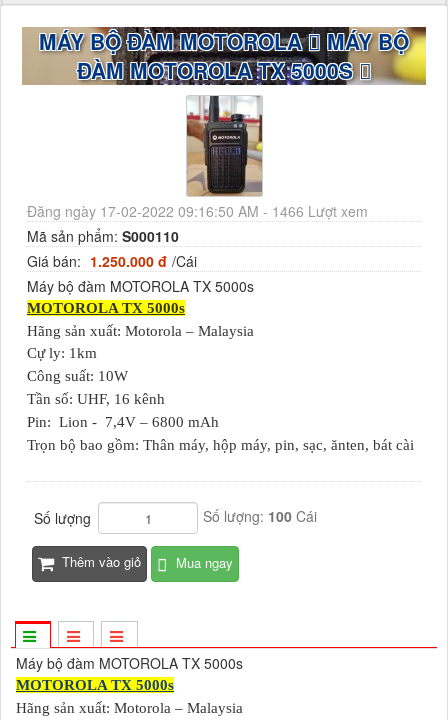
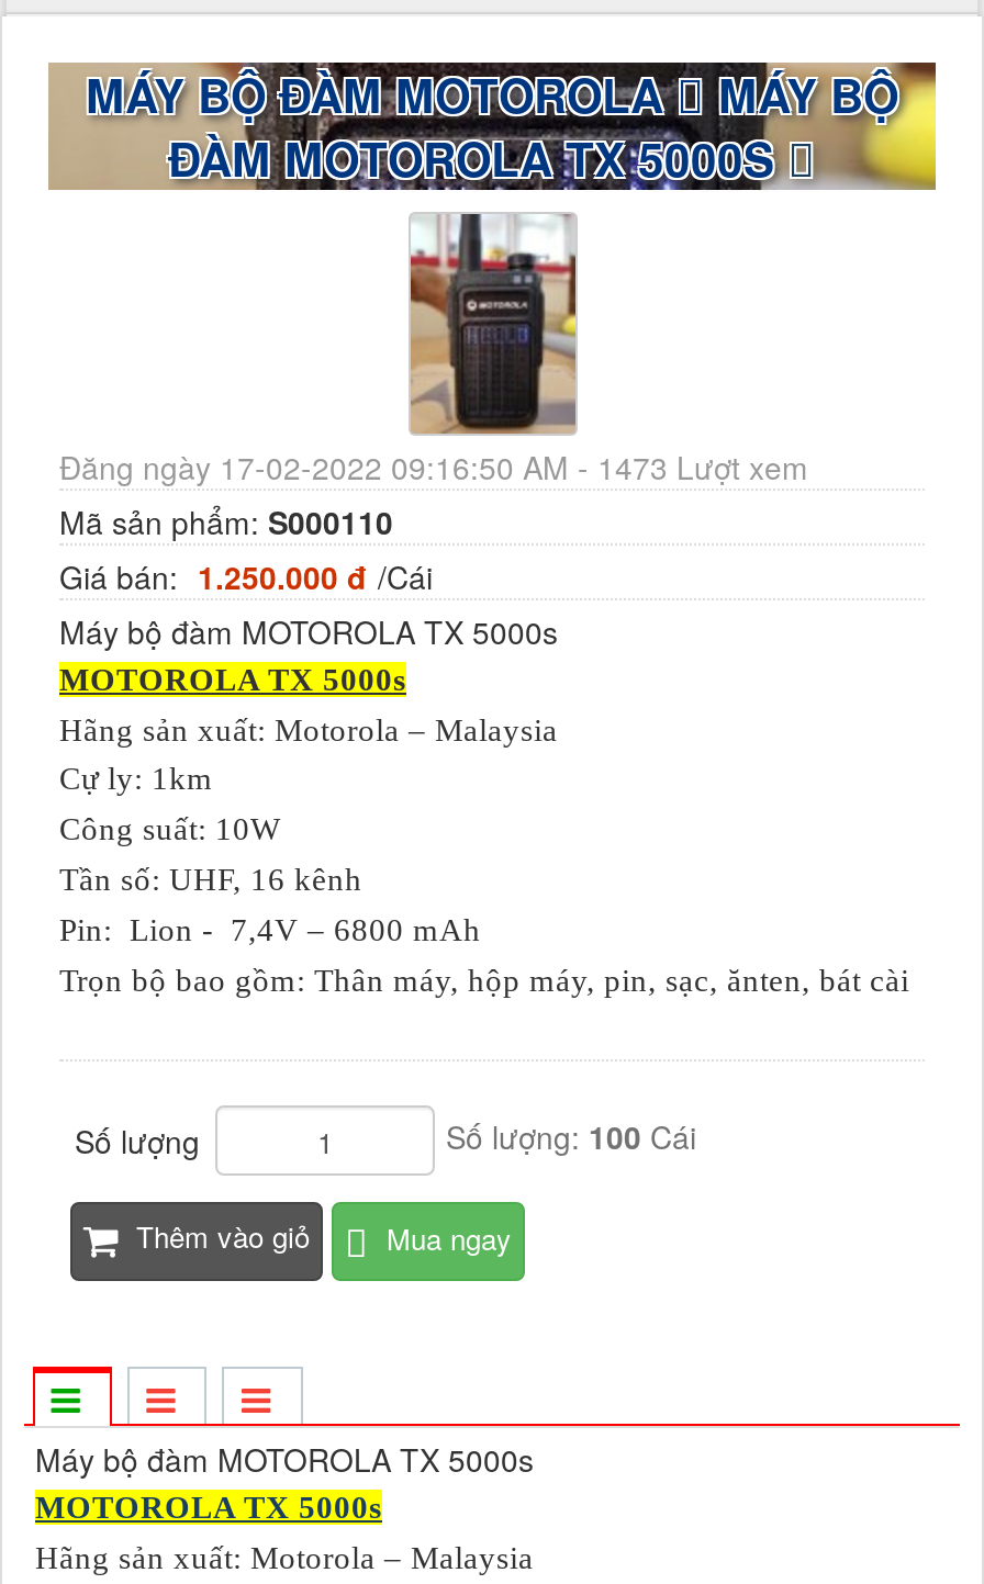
- Đăng ngày 17-02-2022 09:16:50 AM - 1466 Lượt xem
+ Đăng ngày 17-02-2022 09:16:50 AM - 1473 Lượt xem
